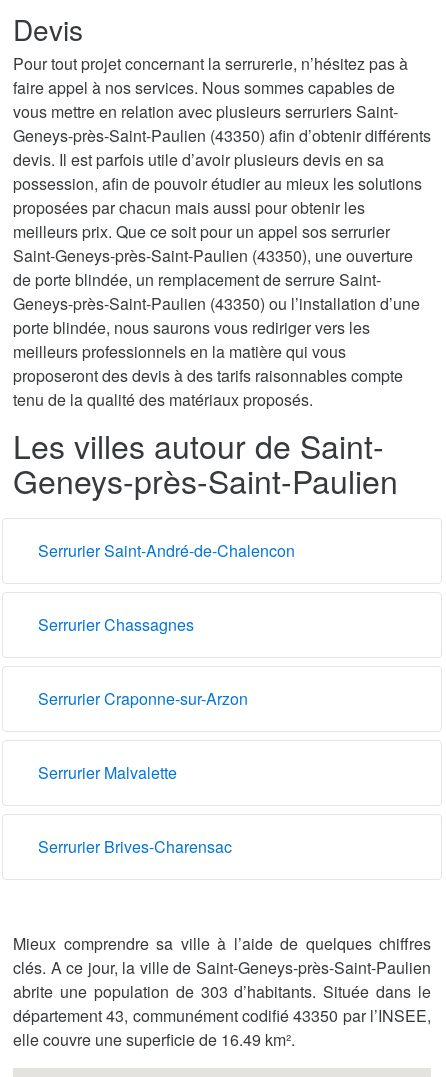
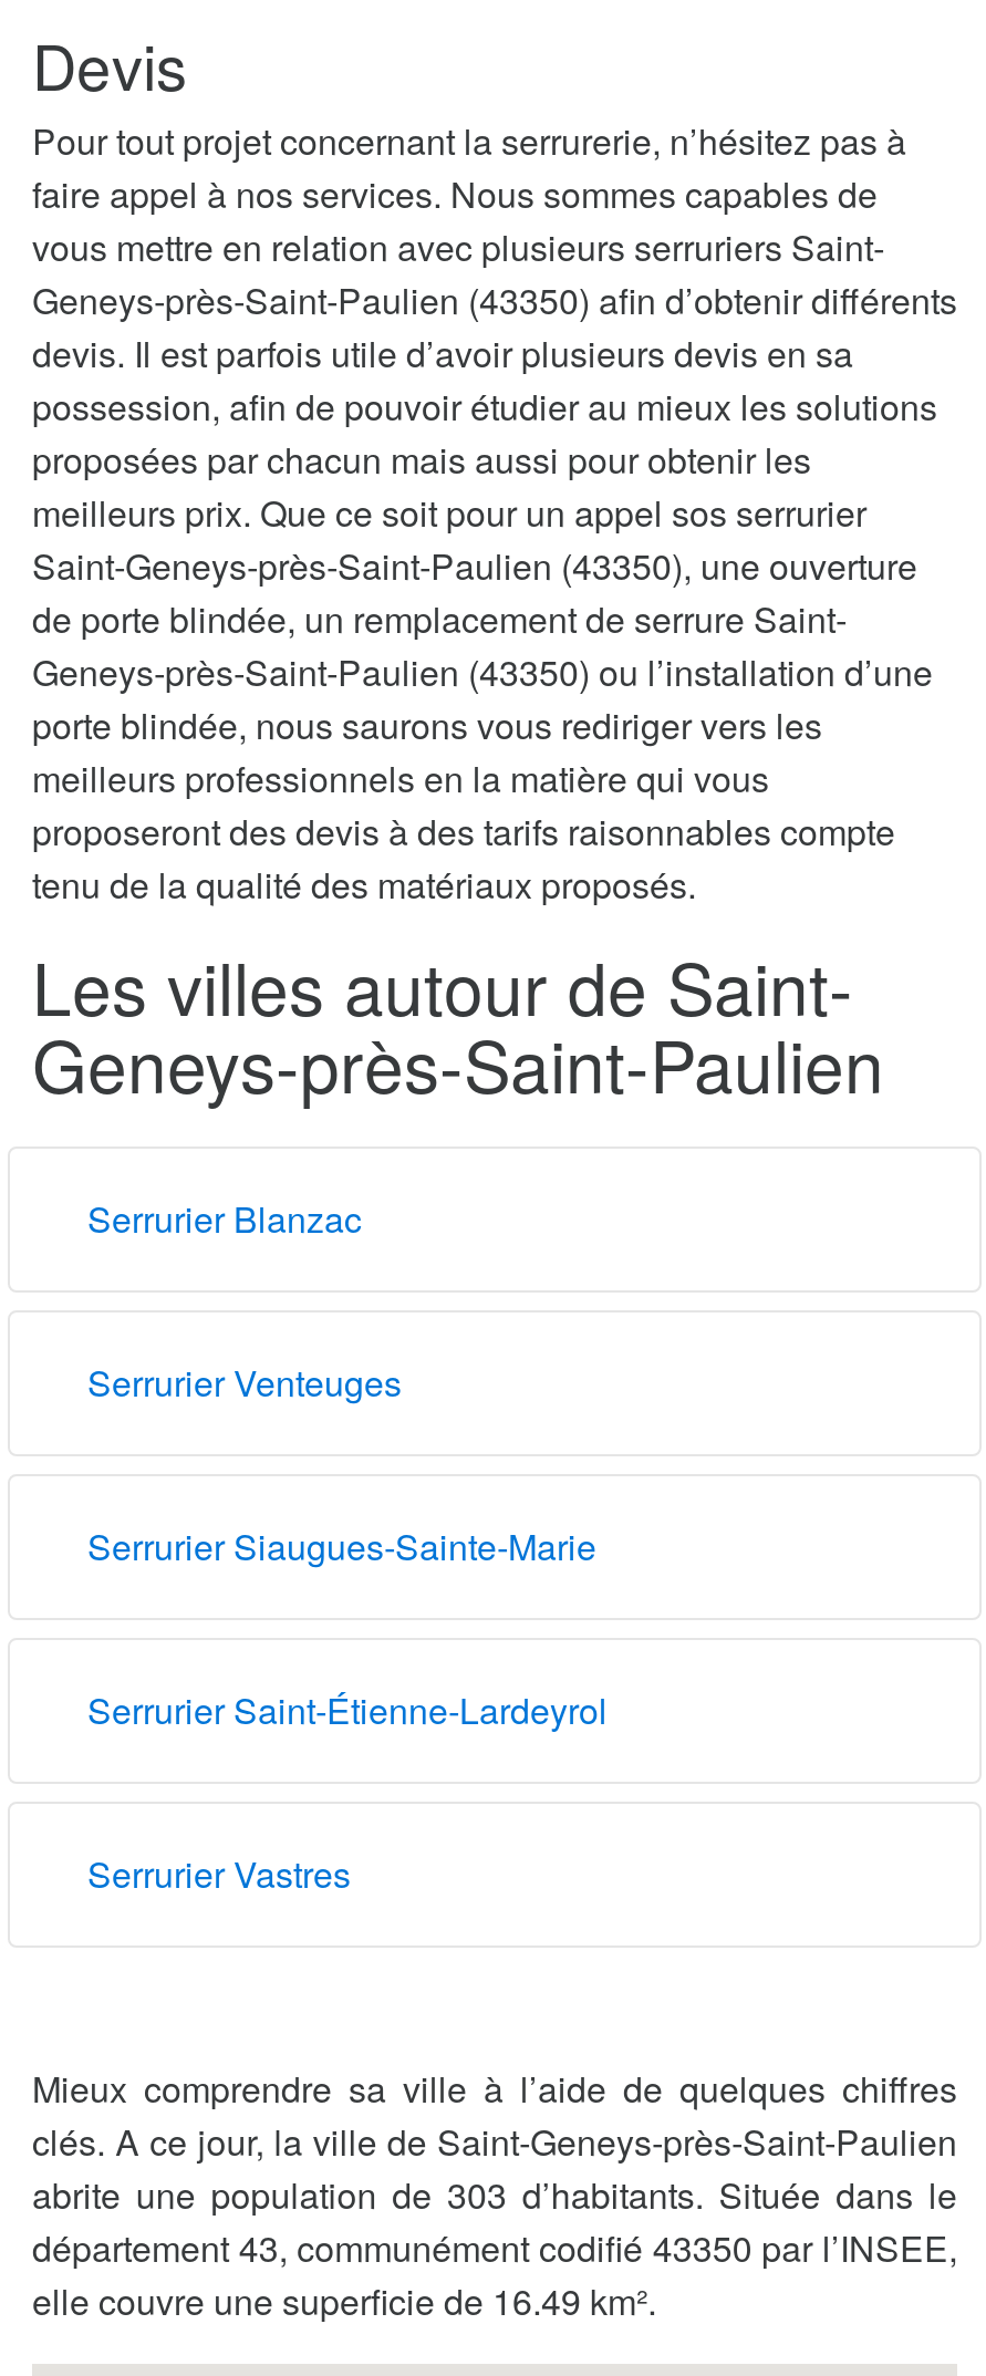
- Serrurier Saint-André-de-Chalencon
+ Serrurier Blanzac

- Serrurier Chassagnes
+ Serrurier Venteuges

- Serrurier Craponne-sur-Arzon
+ Serrurier Siaugues-Sainte-Marie

- Serrurier Malvalette
+ Serrurier Saint-Étienne-Lardeyrol

- Serrurier Brives-Charensac
+ Serrurier Vastres
